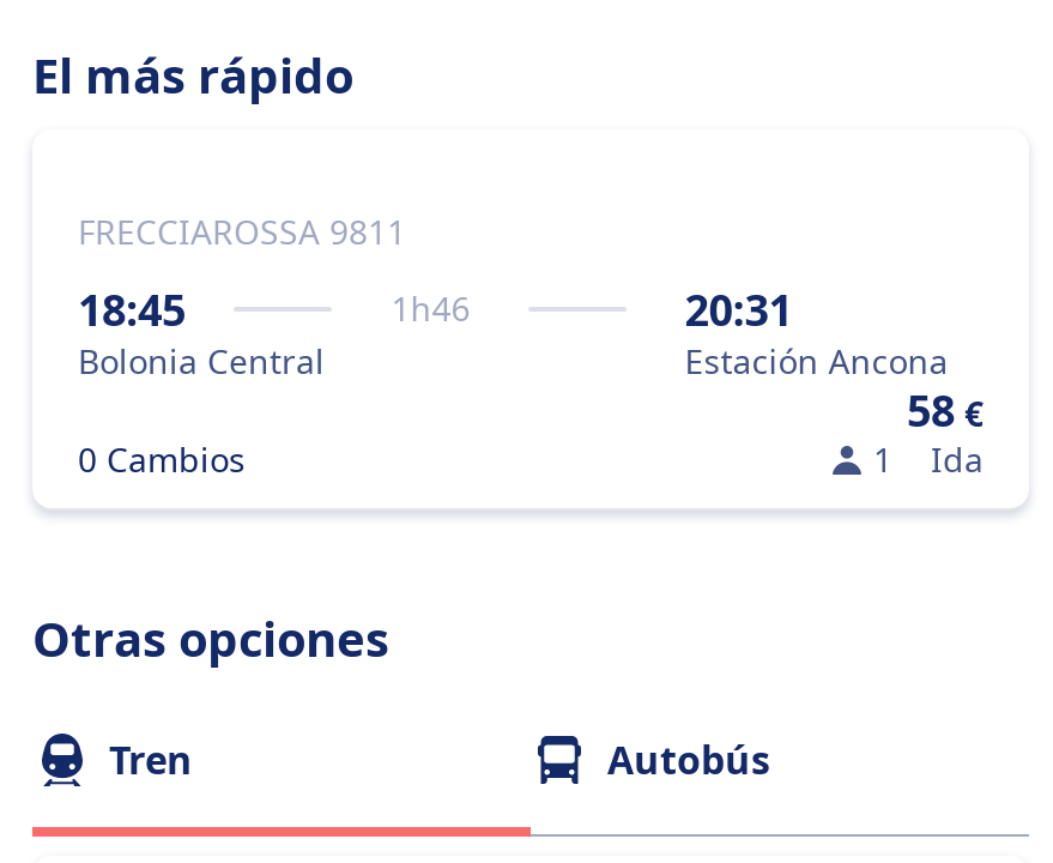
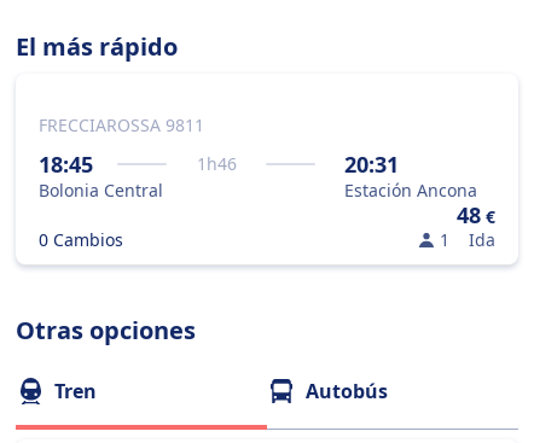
- 58 €
+ 48 €
